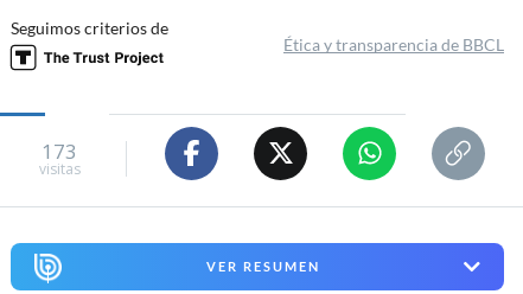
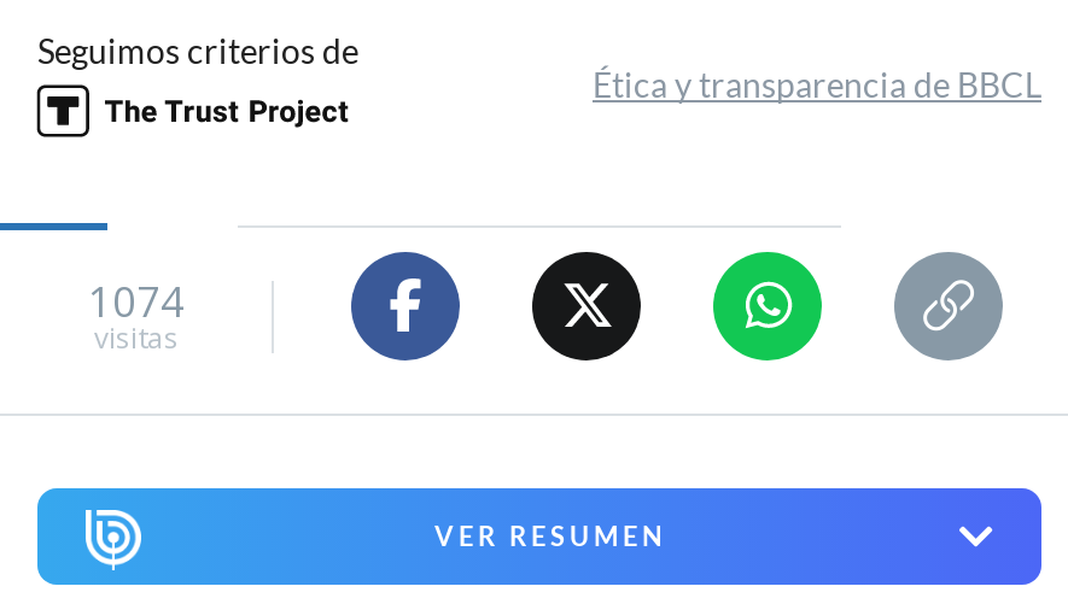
- 173
+ 1074
